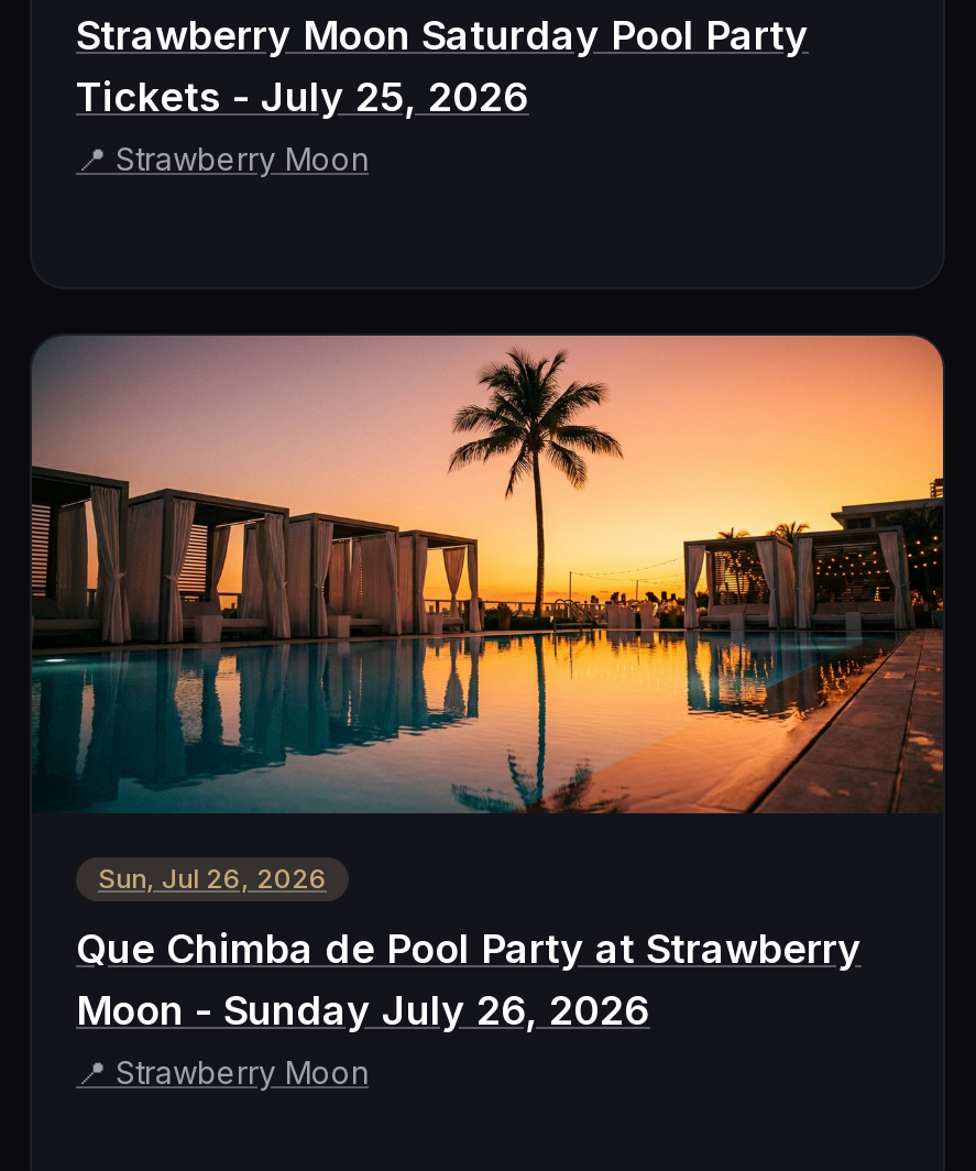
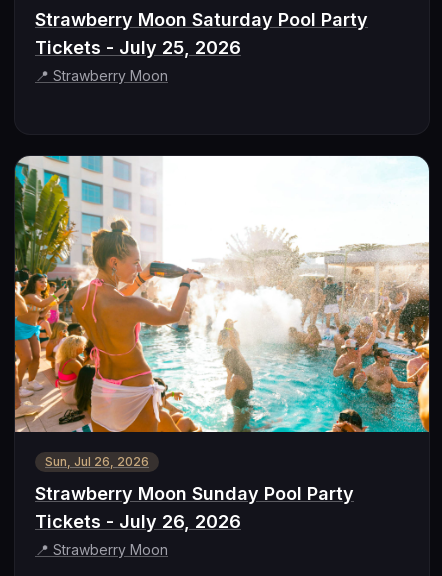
- [image]
+ [image]

- Que Chimba de Pool Party at Strawberry
- Moon - Sunday July 26, 2026
+ Strawberry Moon Sunday Pool Party
+ Tickets - July 26, 2026
